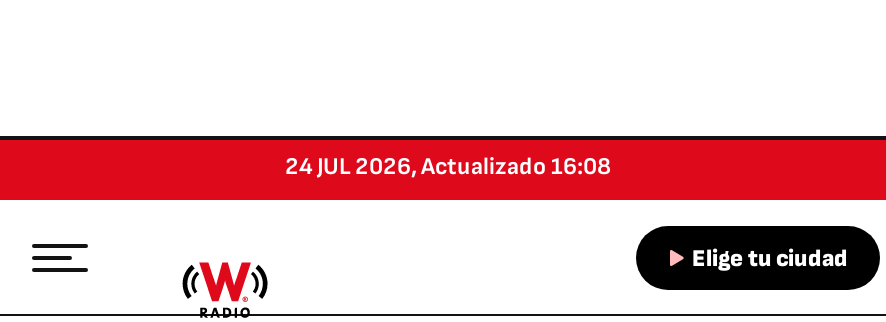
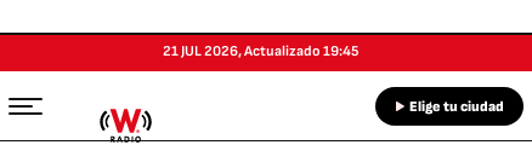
- 24 JUL 2026,Actualizado 16:08
+ 21 JUL 2026,Actualizado 19:45
